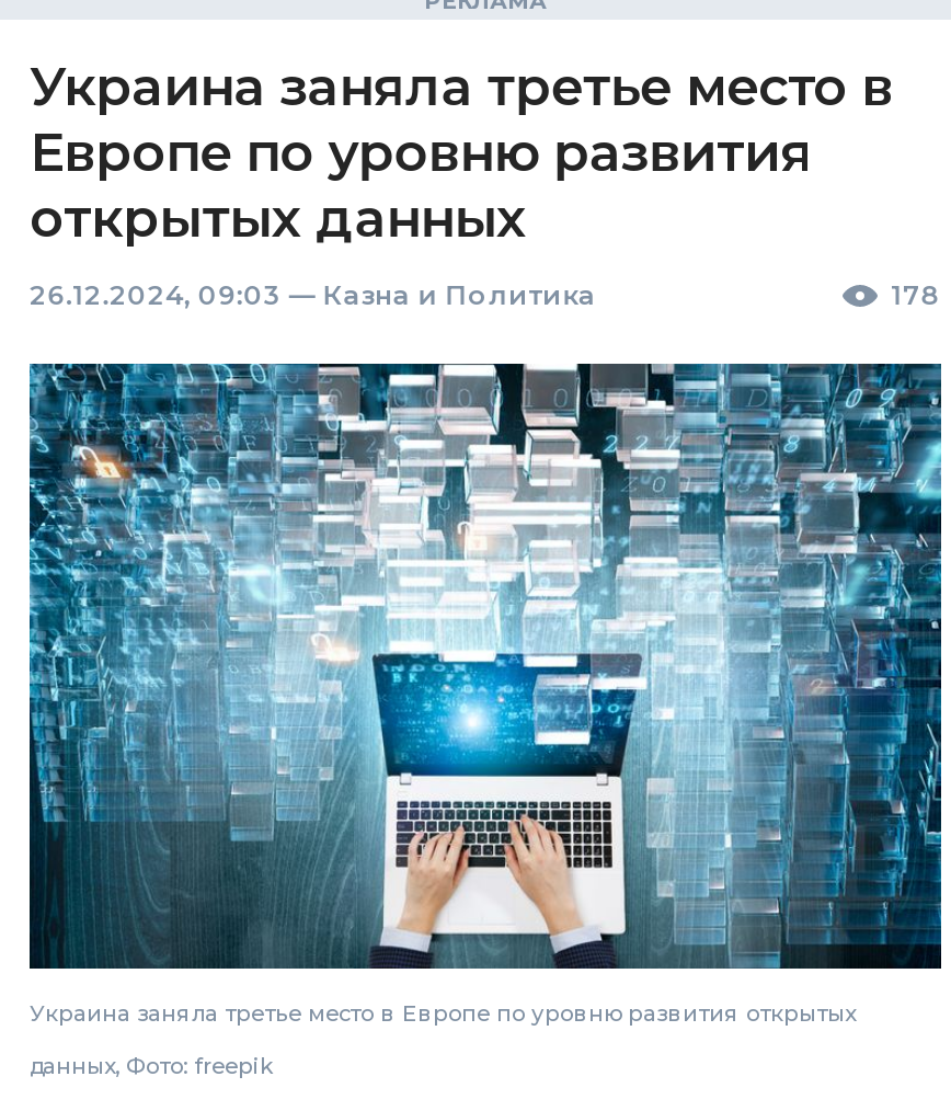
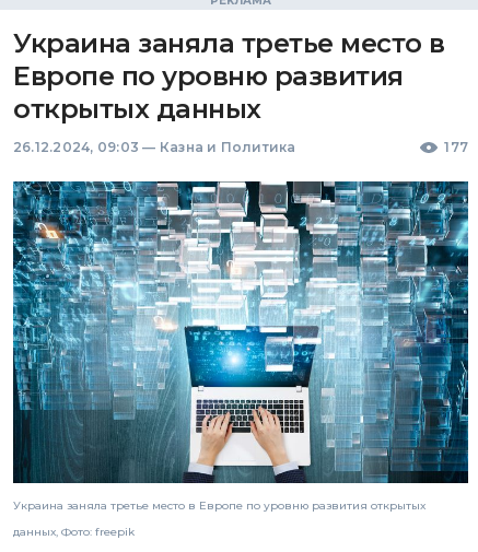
- 178
+ 177
